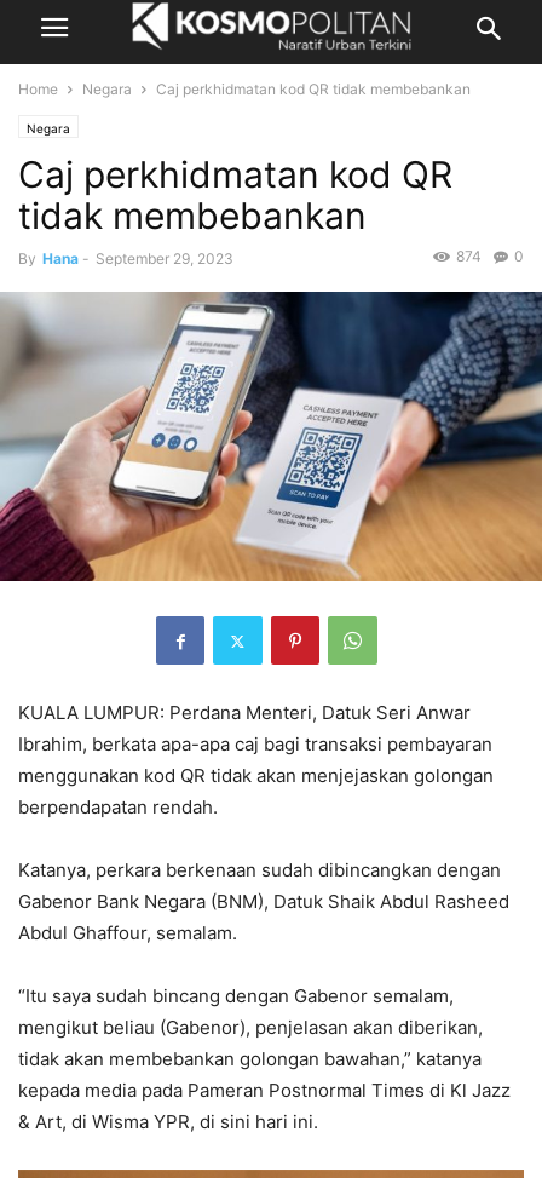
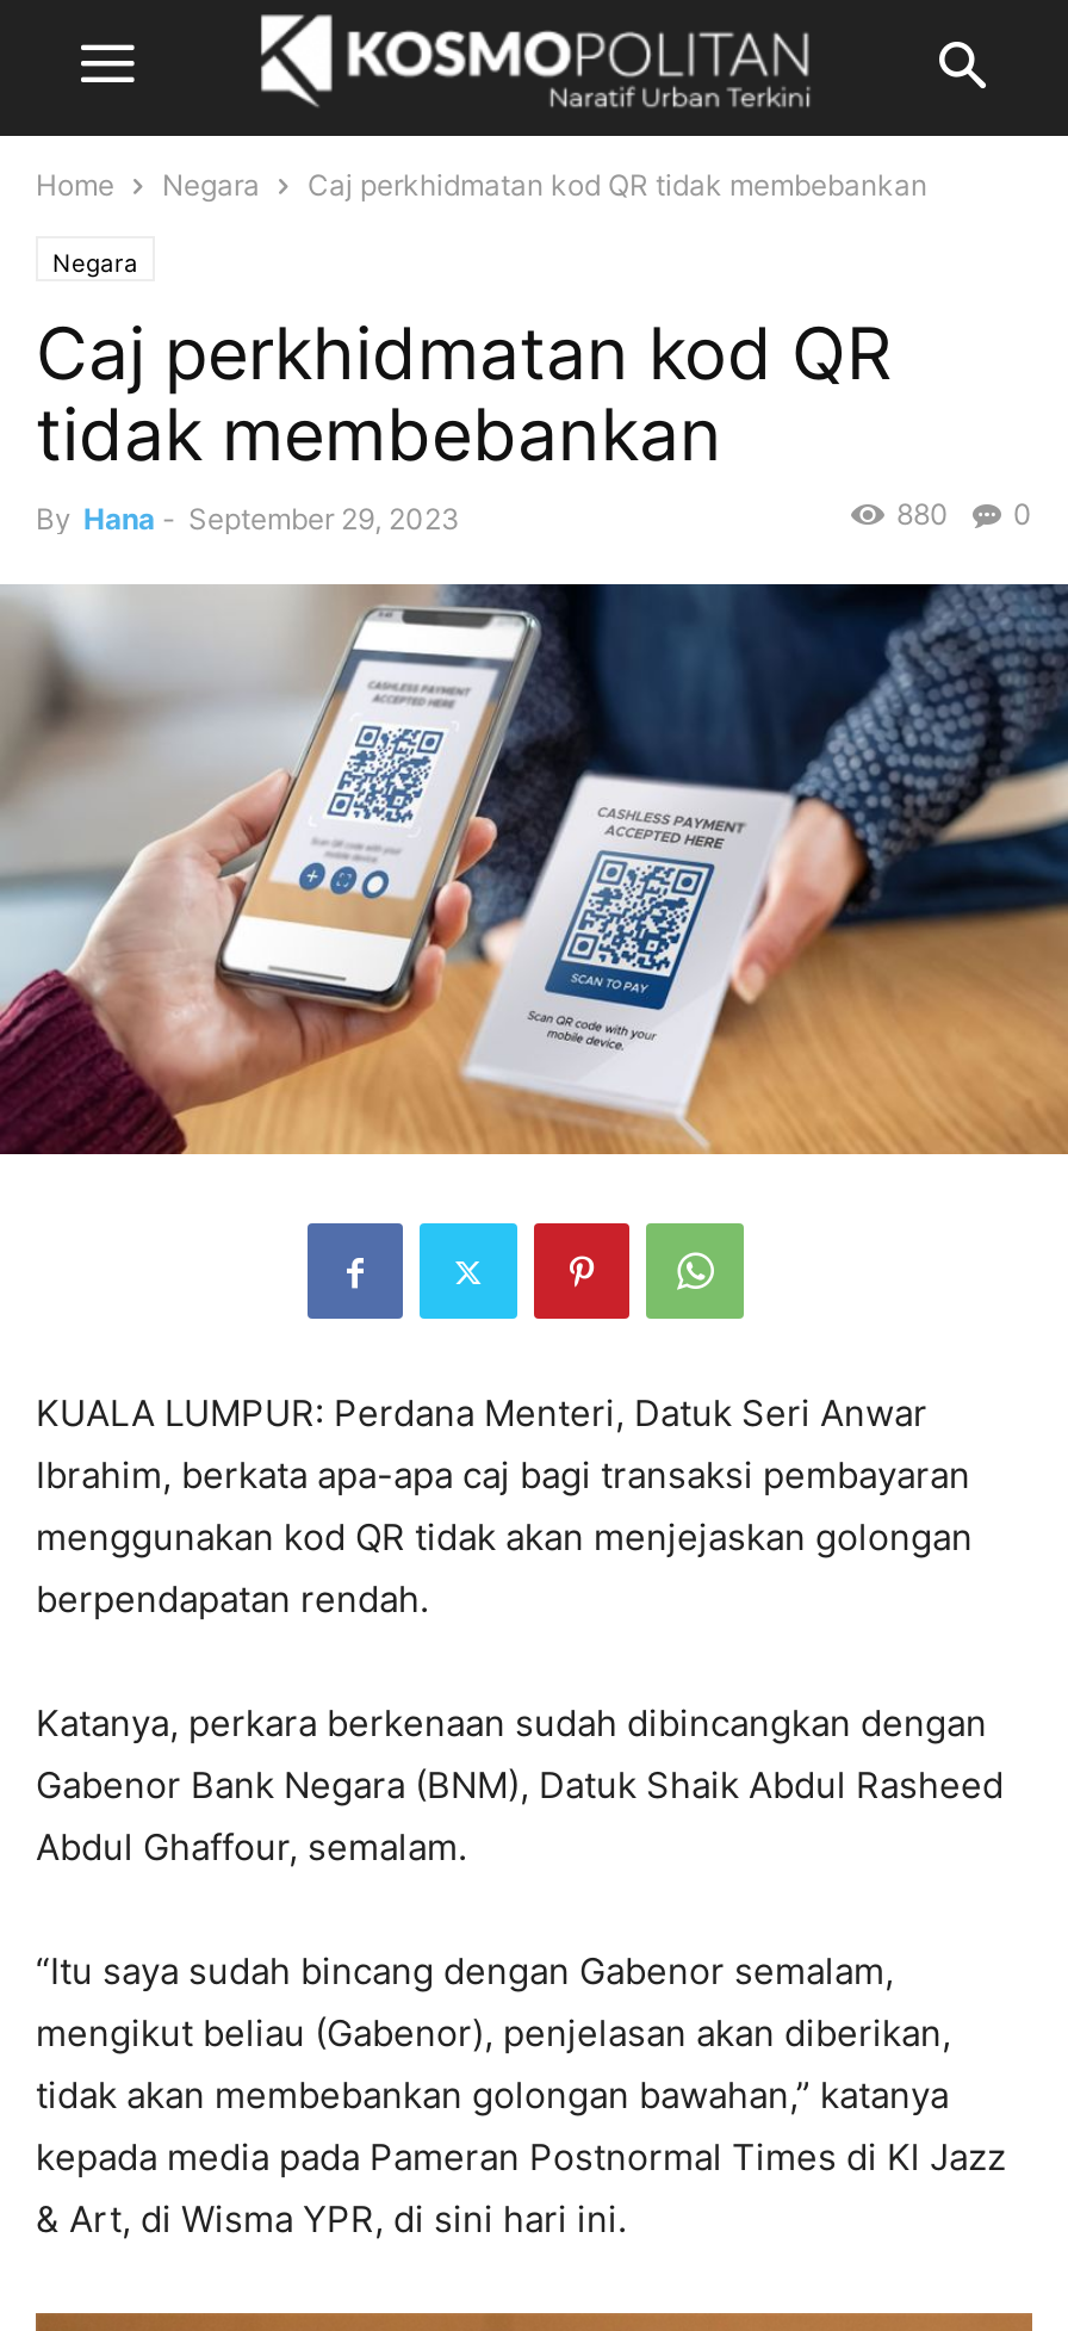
- 874 0
+ 880 0
